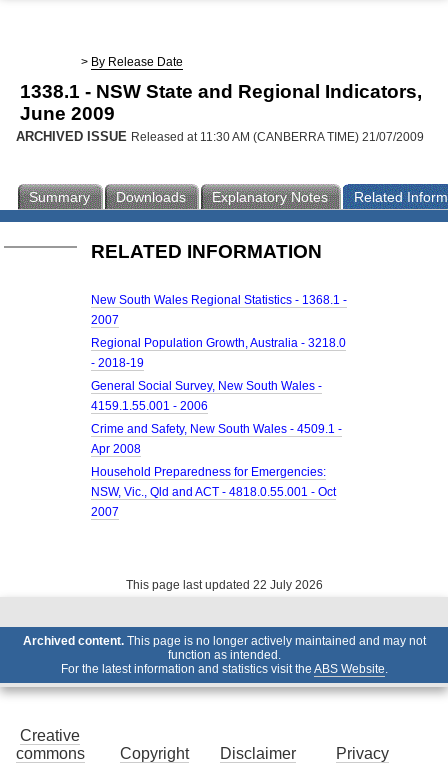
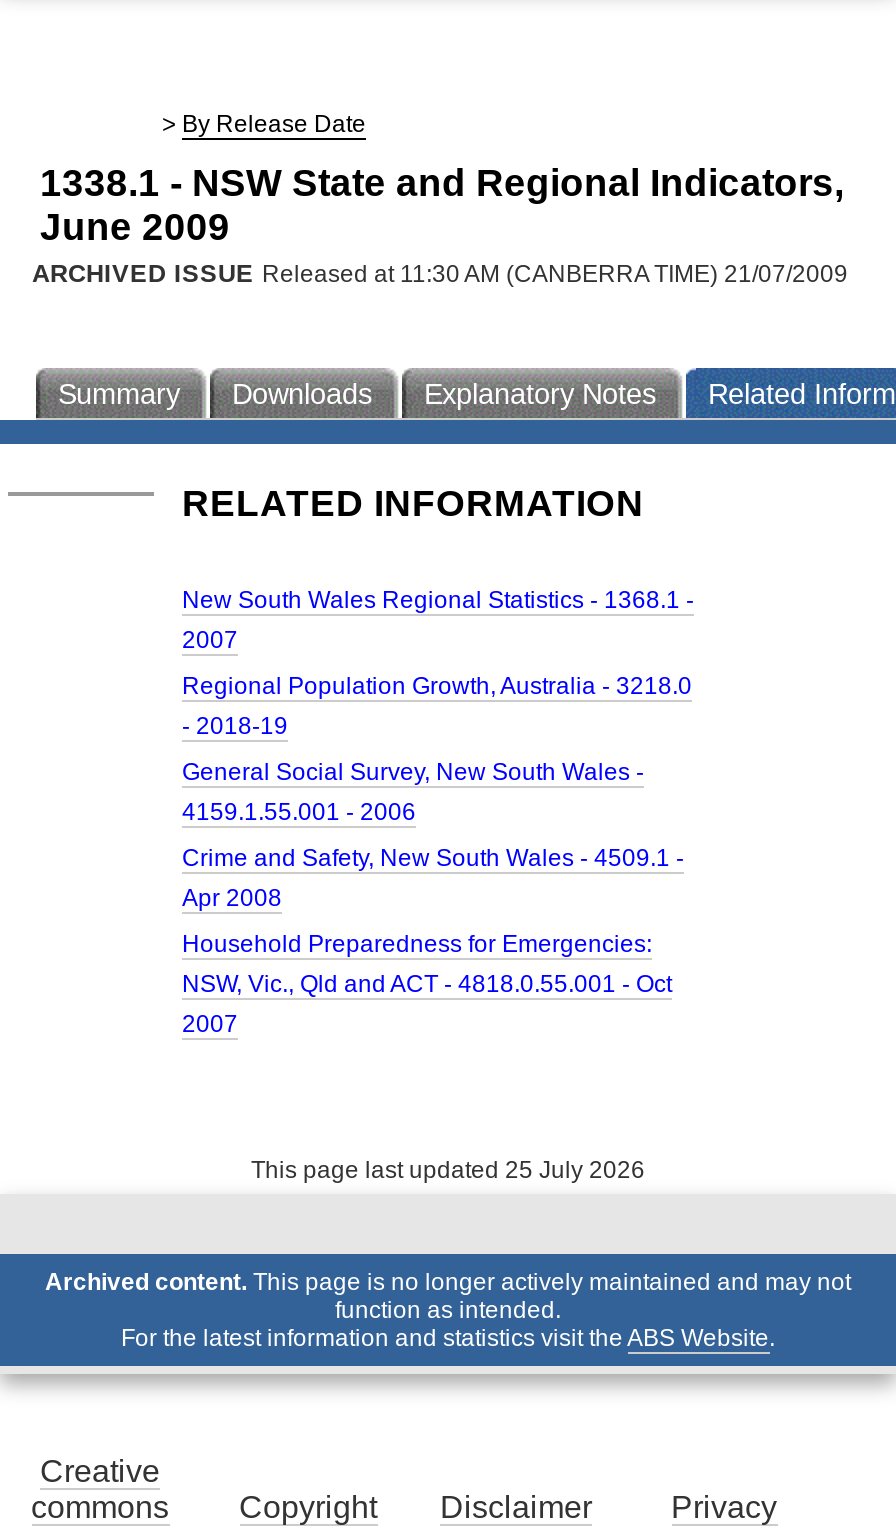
- This page last updated 22 July 2026
+ This page last updated 25 July 2026
